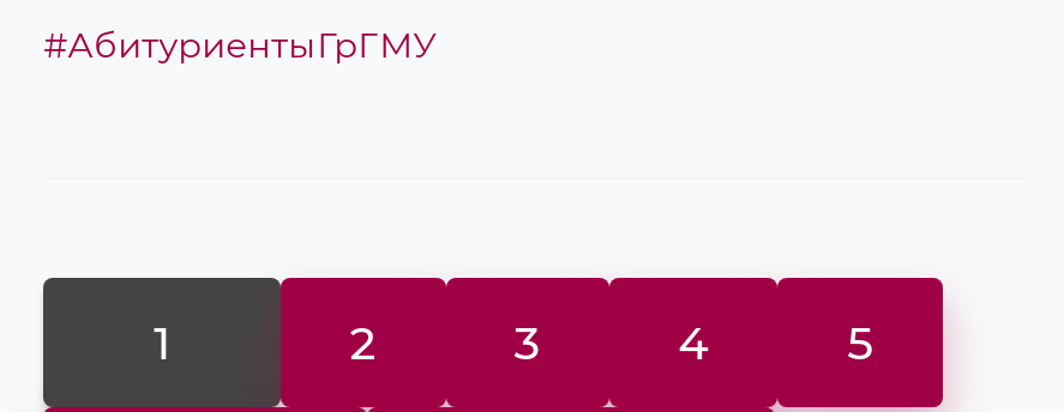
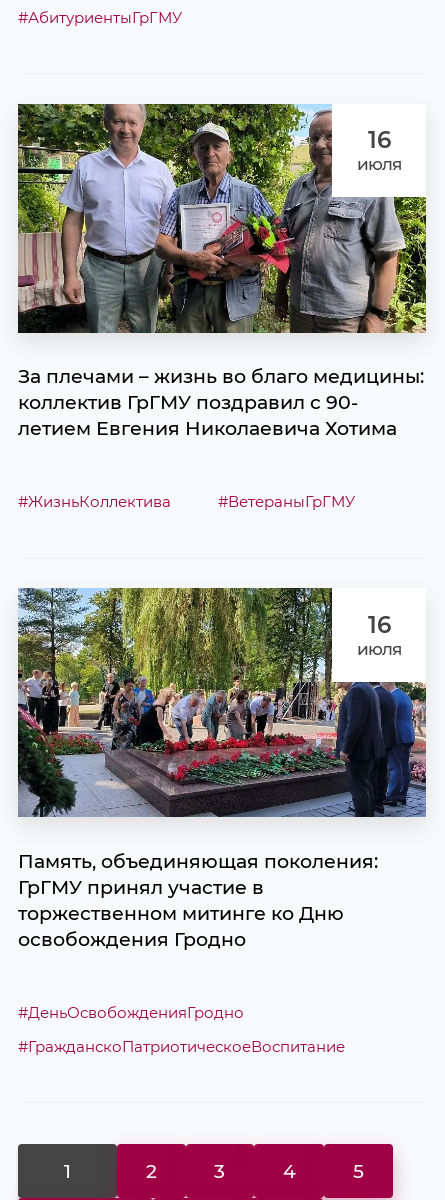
+ [image]
+ 16
+ июля

+ [image]
+ 16
+ июля

+ За плечами – жизнь во благо медицины:
+ коллектив ГрГМУ поздравил с 90-
+ летием Евгения Николаевича Хотима
+ #ЖизньКоллектива
+ #ВетераныГрГМУ

+ Память, объединяющая поколения:
+ ГрГМУ принял участие в
+ торжественном митинге ко Дню
+ освобождения Гродно
+ #ДеньОсвобожденияГродно
+ #ГражданскоПатриотическоеВоспитание
